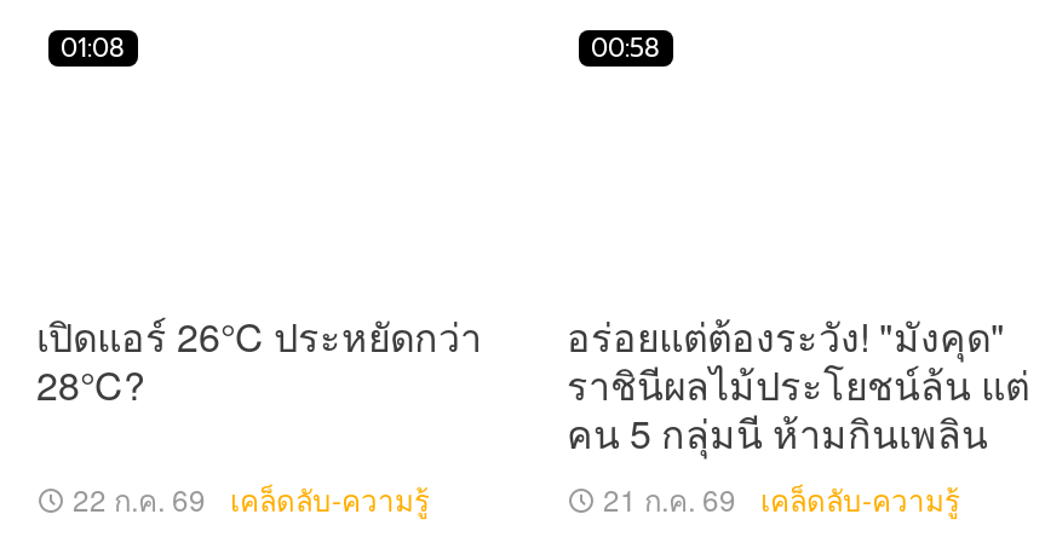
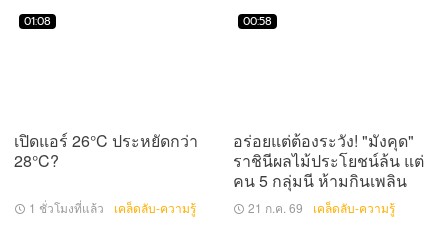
- 22 ก.ค. 69 เคล็ดลับ-ความรู้
+ 1 ชั่วโมงที่แล้ว เคล็ดลับ-ความรู้
